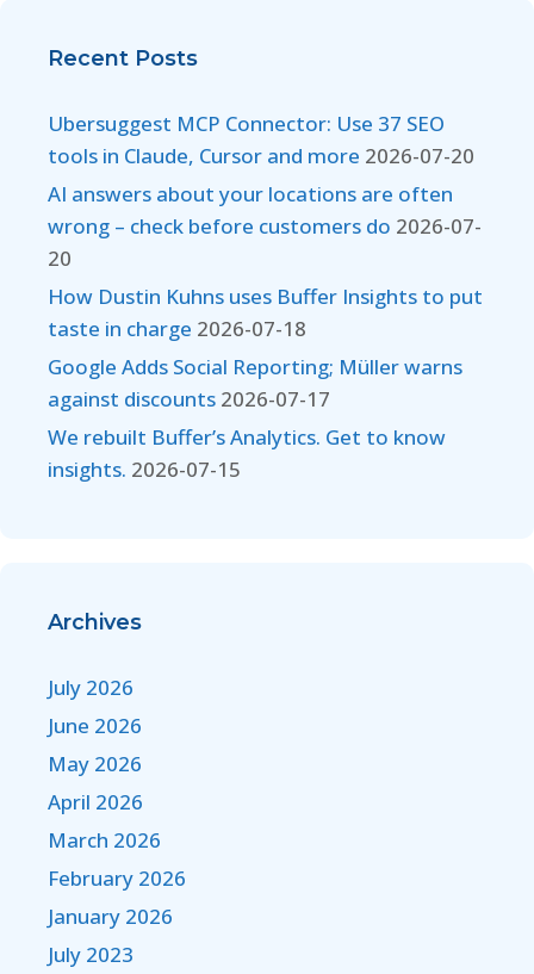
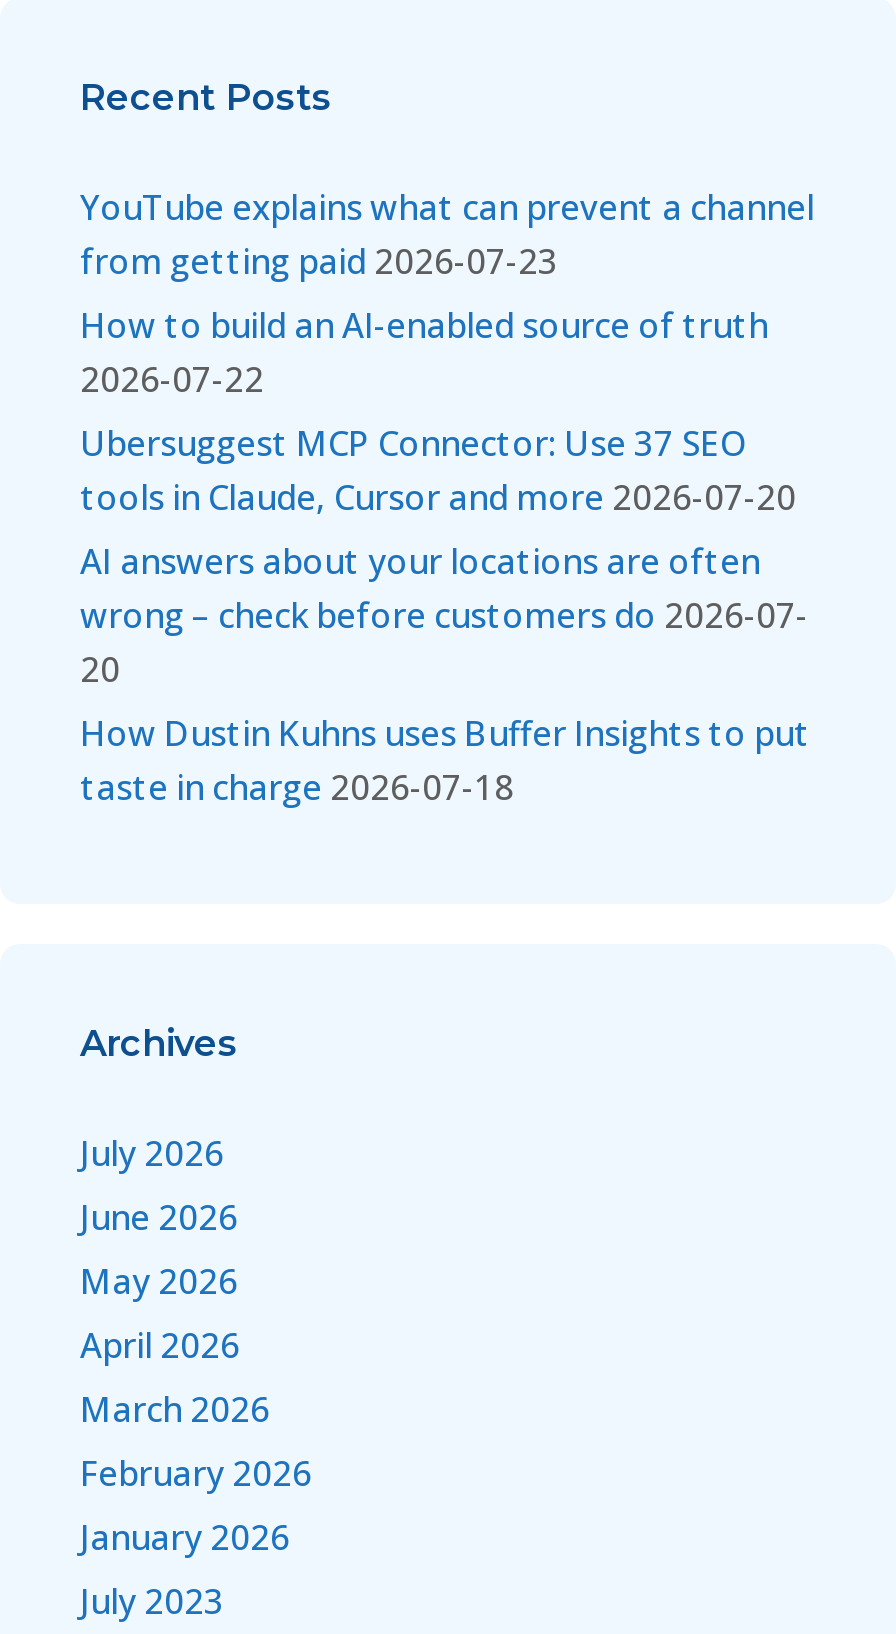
+ YouTube explains what can prevent a channel
+ from getting paid 2026-07-23
+ How to build an AI-enabled source of truth
+ 2026-07-22

moved down: Ubersuggest MCP Connector: Use 37 SEO | tools in Claude, Cursor and more 2026-07-20 | AI answers about your locations are often | wrong – check before customers do 2026-07- | 20 | How Dustin Kuhns uses Buffer Insights to put | taste in charge 2026-07-18

- Google Adds Social Reporting; Müller warns
- against discounts 2026-07-17
- We rebuilt Buffer’s Analytics. Get to know
- insights. 2026-07-15
